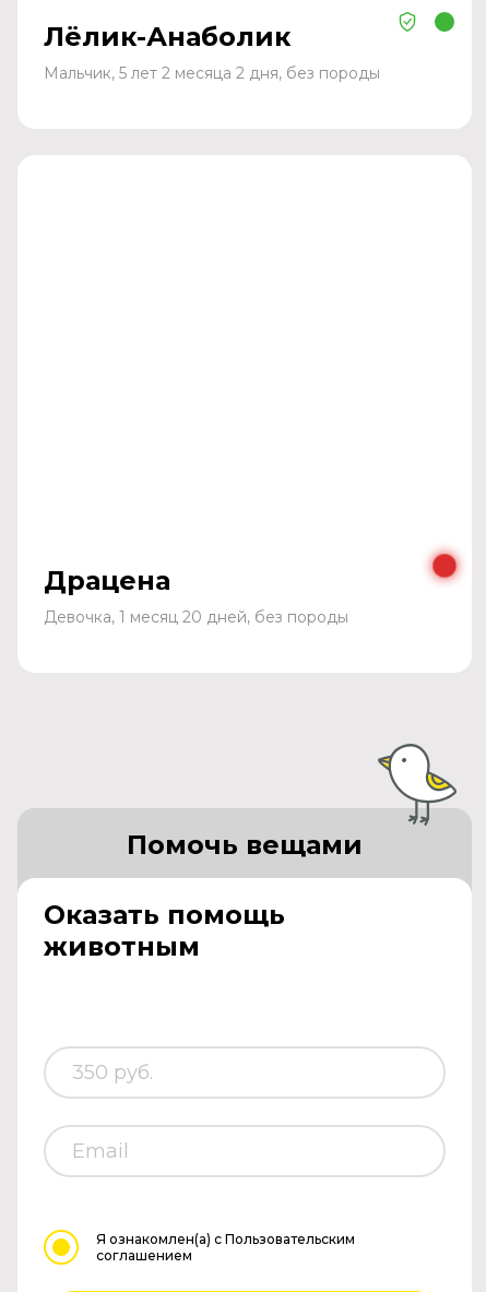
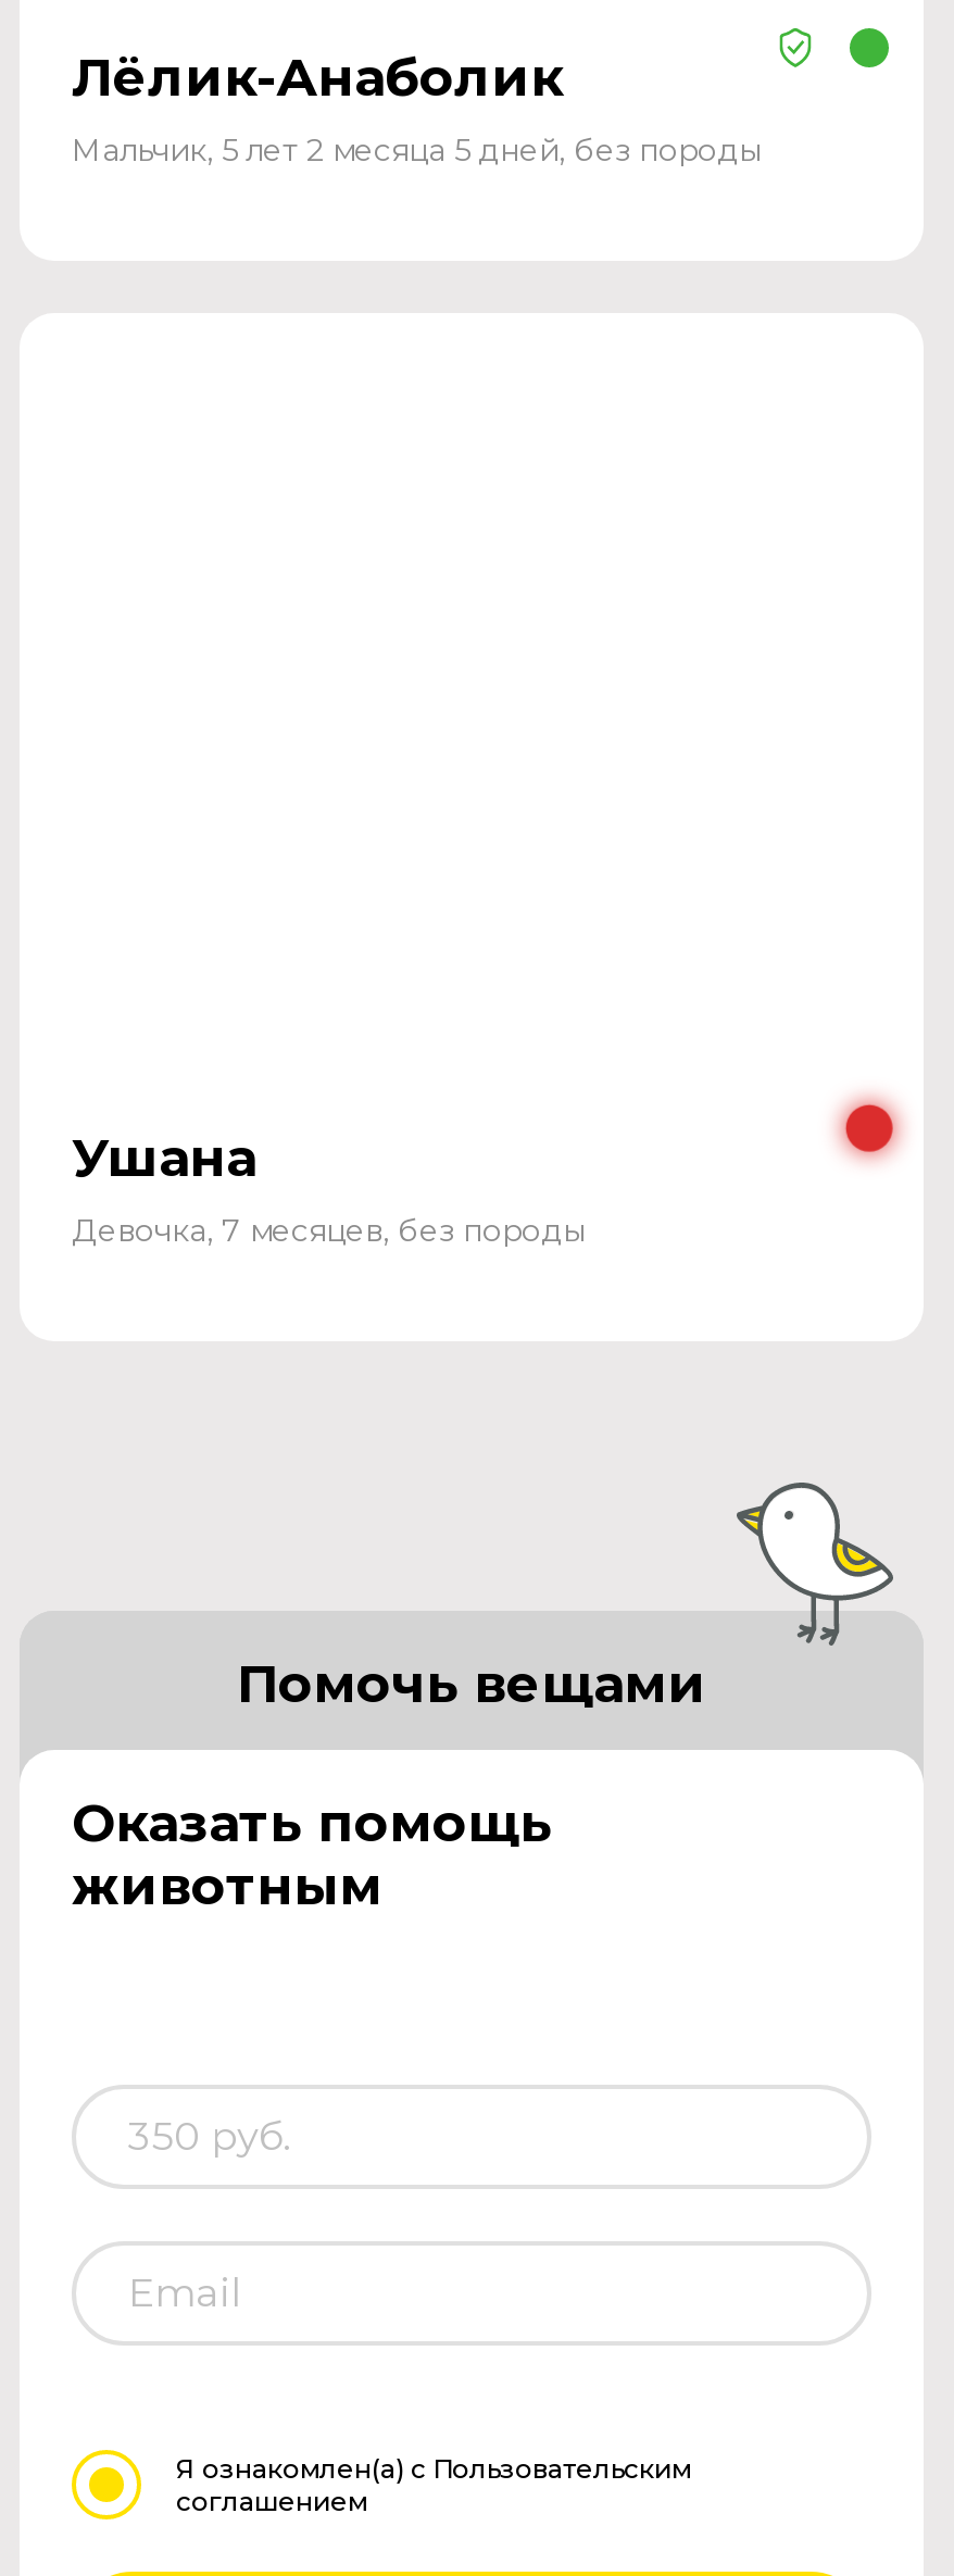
- Мальчик, 5 лет 2 месяца 2 дня, без породы
+ Мальчик, 5 лет 2 месяца 5 дней, без породы

- Драцена
- Девочка, 1 месяц 20 дней, без породы
+ Ушана
+ Девочка, 7 месяцев, без породы
